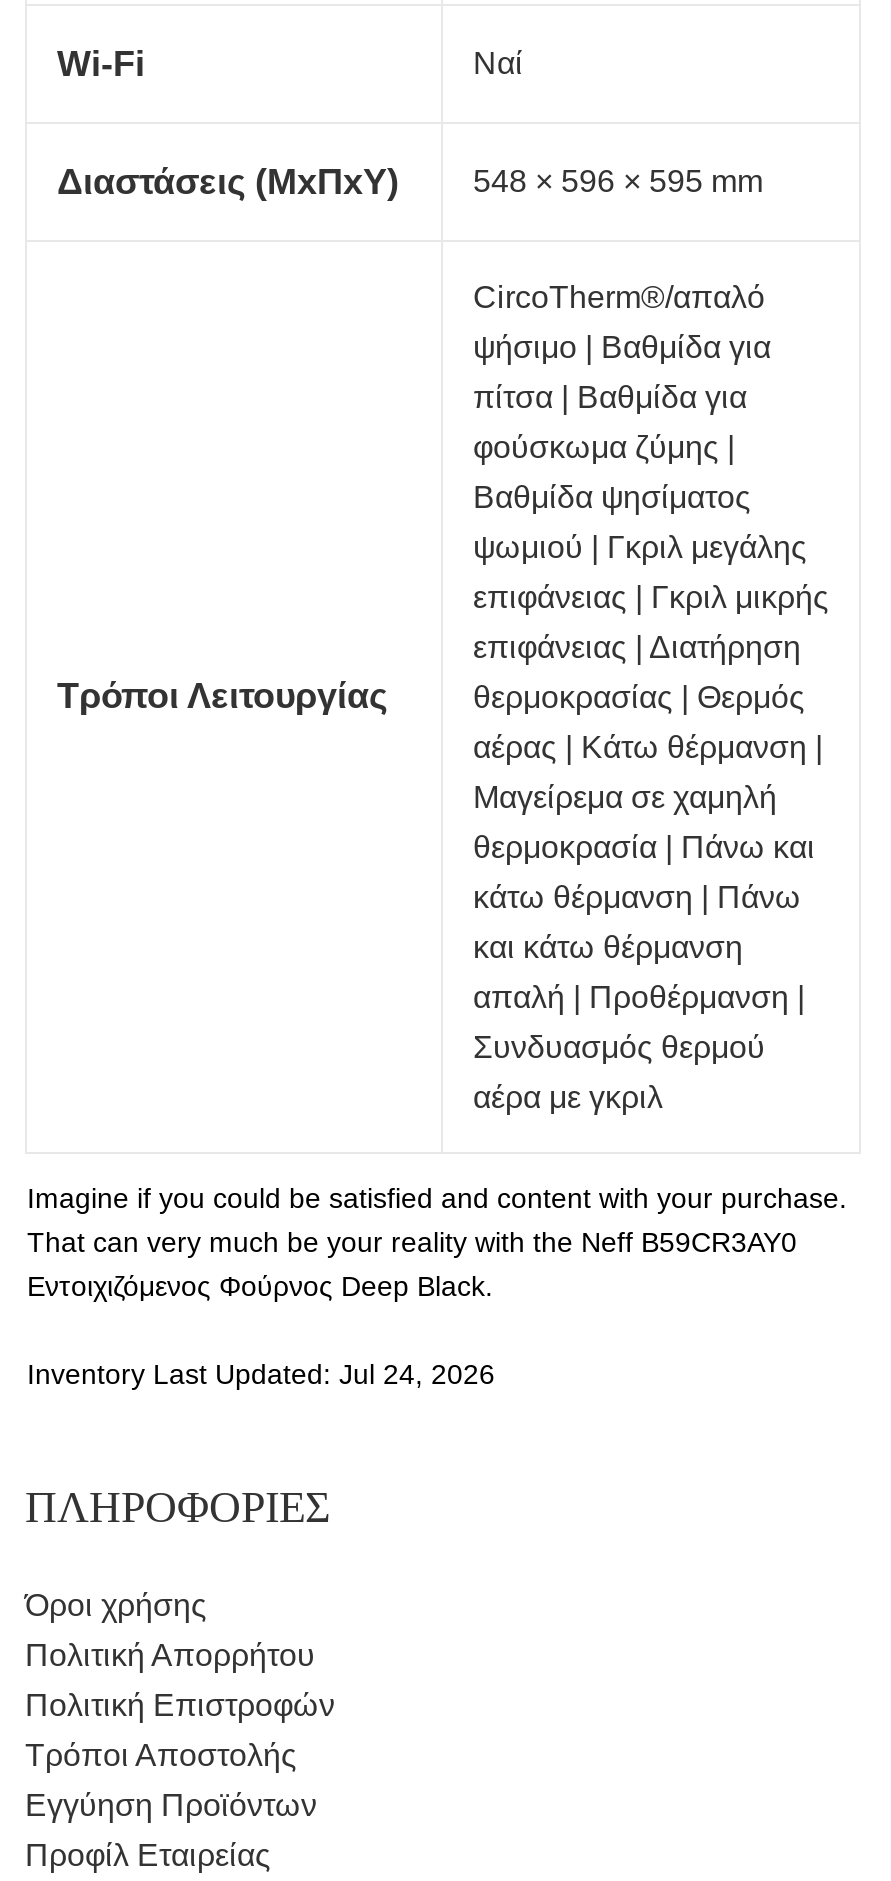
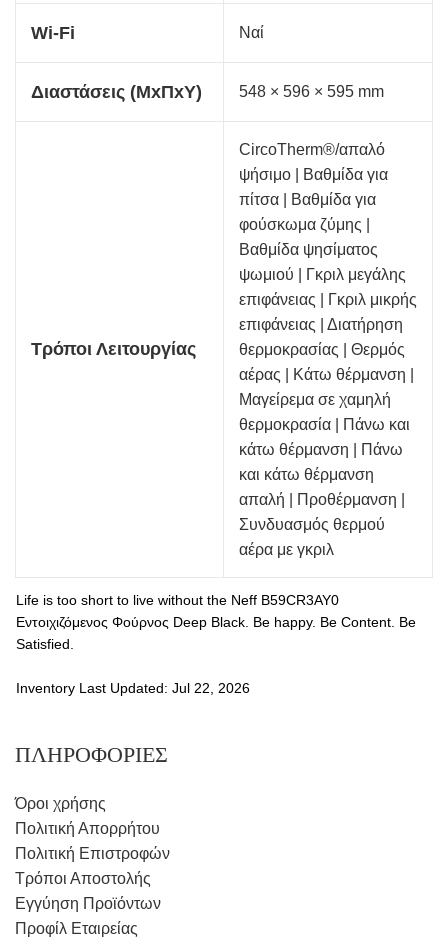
- Imagine if you could be satisfied and content with your purchase.
- That can very much be your reality with the Neff B59CR3AY0
- Εντοιχιζόμενος Φούρνος Deep Black.
+ Life is too short to live without the Neff B59CR3AY0
+ Εντοιχιζόμενος Φούρνος Deep Black. Be happy. Be Content. Be
+ Satisfied.

- Inventory Last Updated: Jul 24, 2026
+ Inventory Last Updated: Jul 22, 2026
